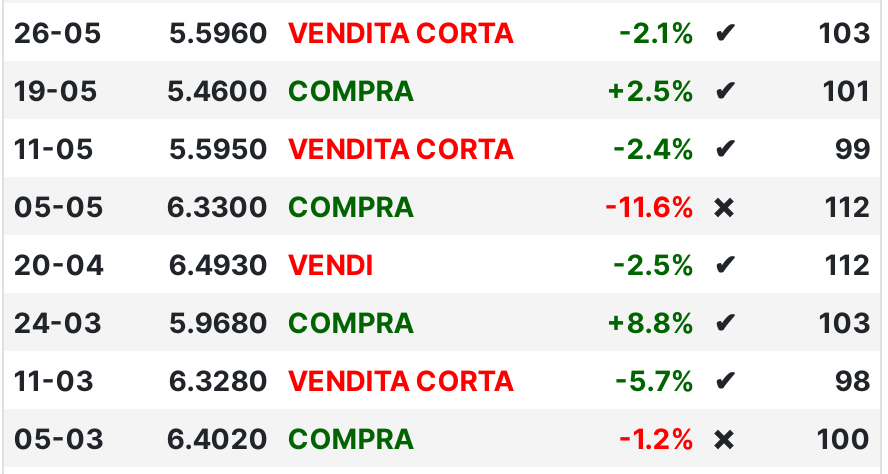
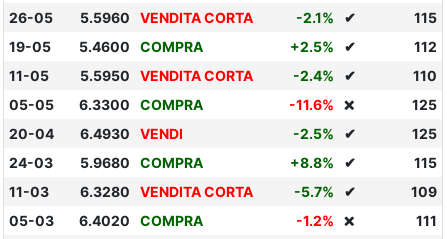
- 103
+ 115

- 101
+ 112

- 99
+ 110

- 112
+ 125

- 112
+ 125

- 103
+ 115

- 98
+ 109

- 100
+ 111
